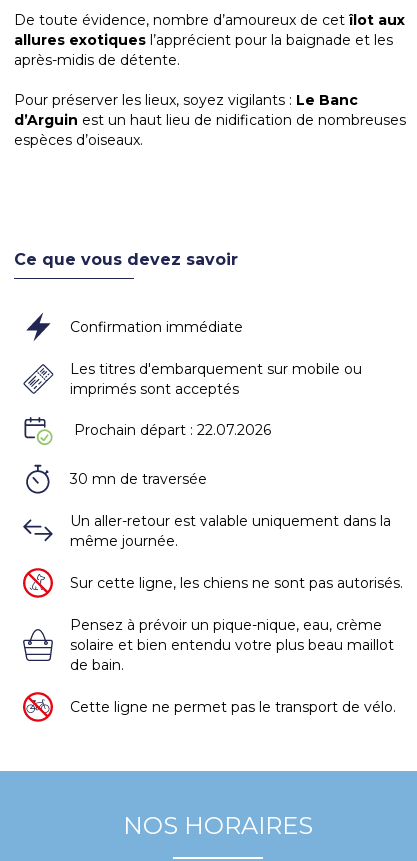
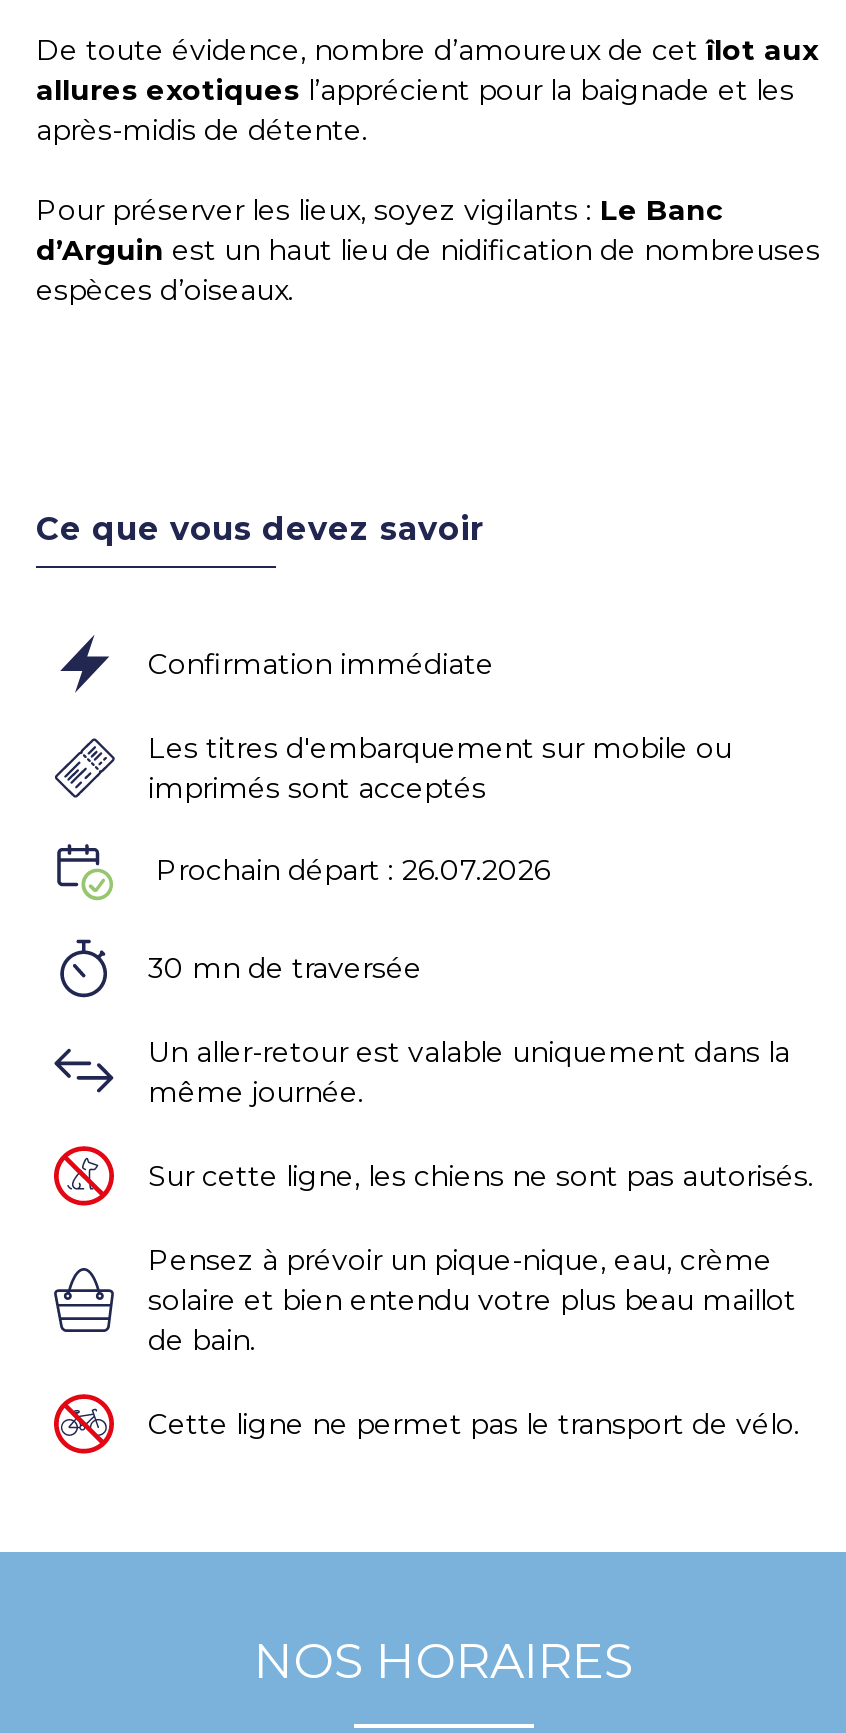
- Prochain départ : 22.07.2026
+ Prochain départ : 26.07.2026
